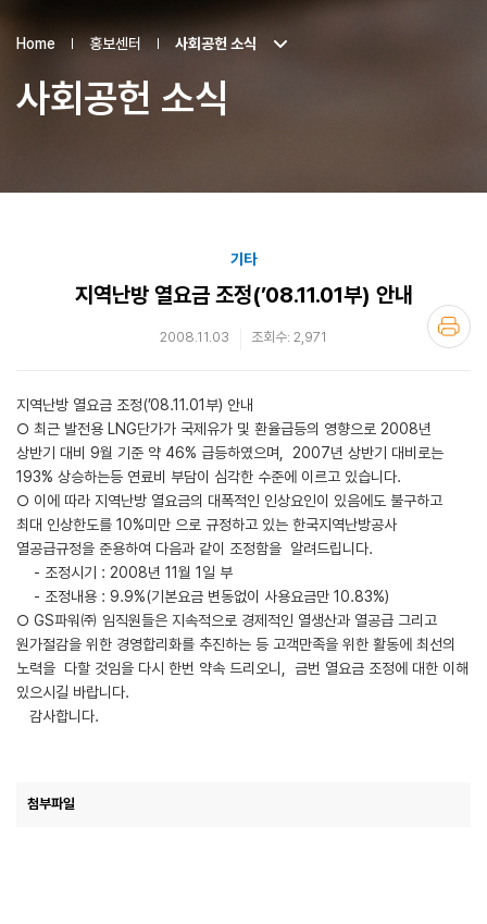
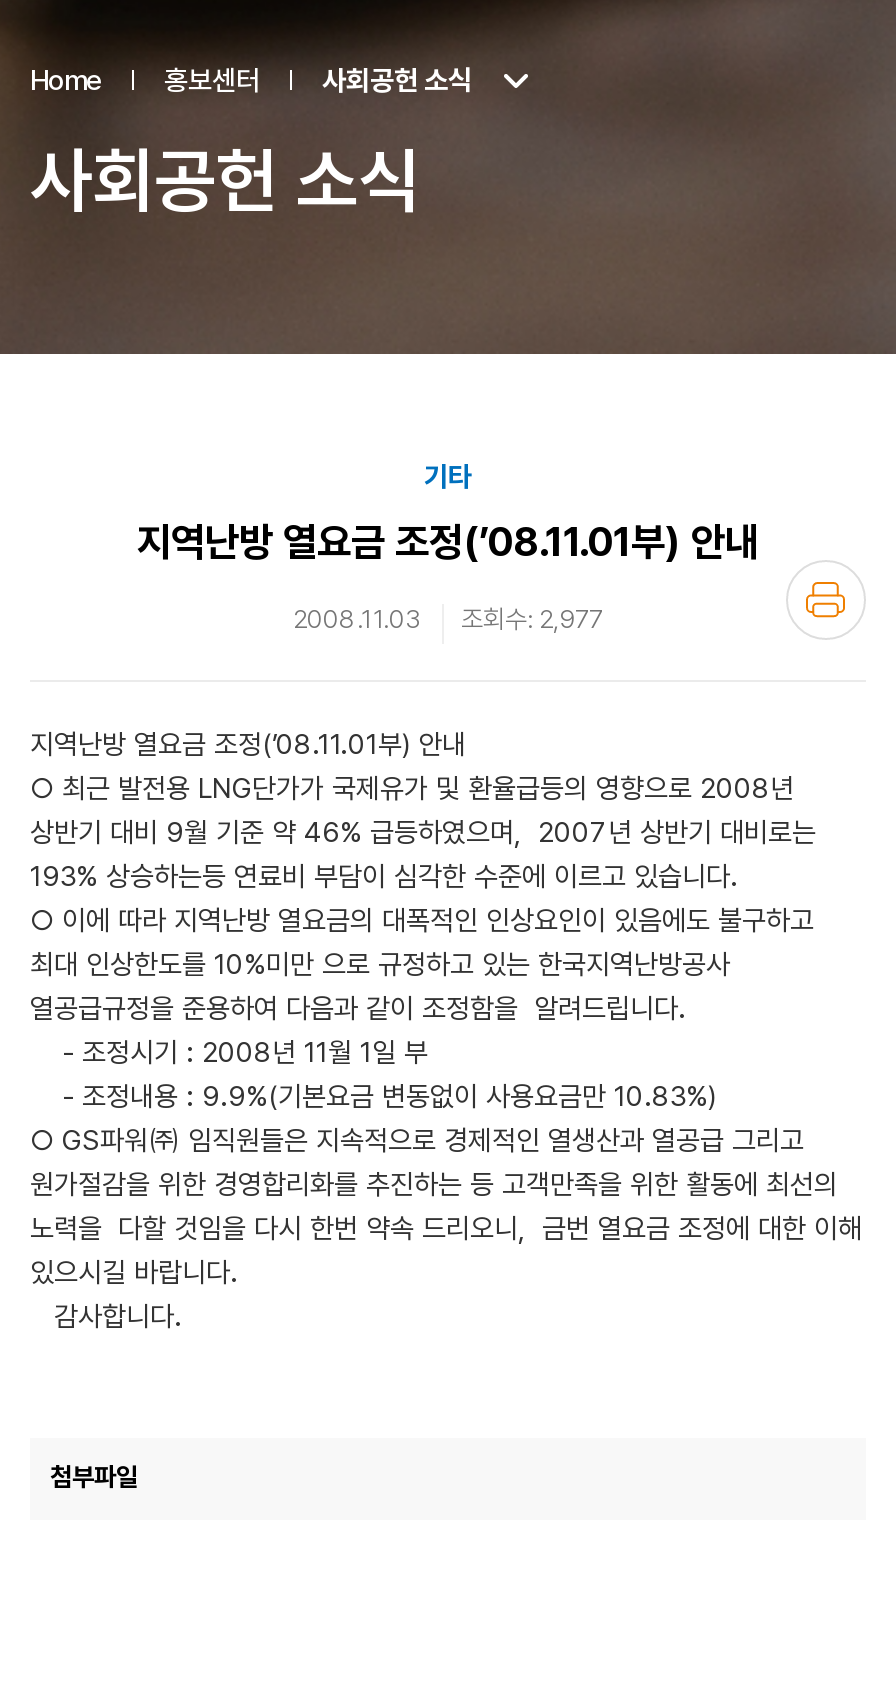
- 2008.11.03 조회수: 2,971
+ 2008.11.03 조회수: 2,977
